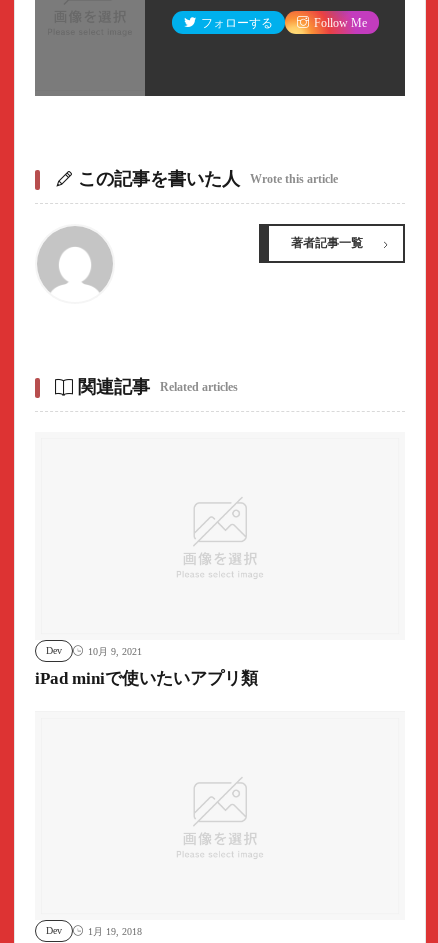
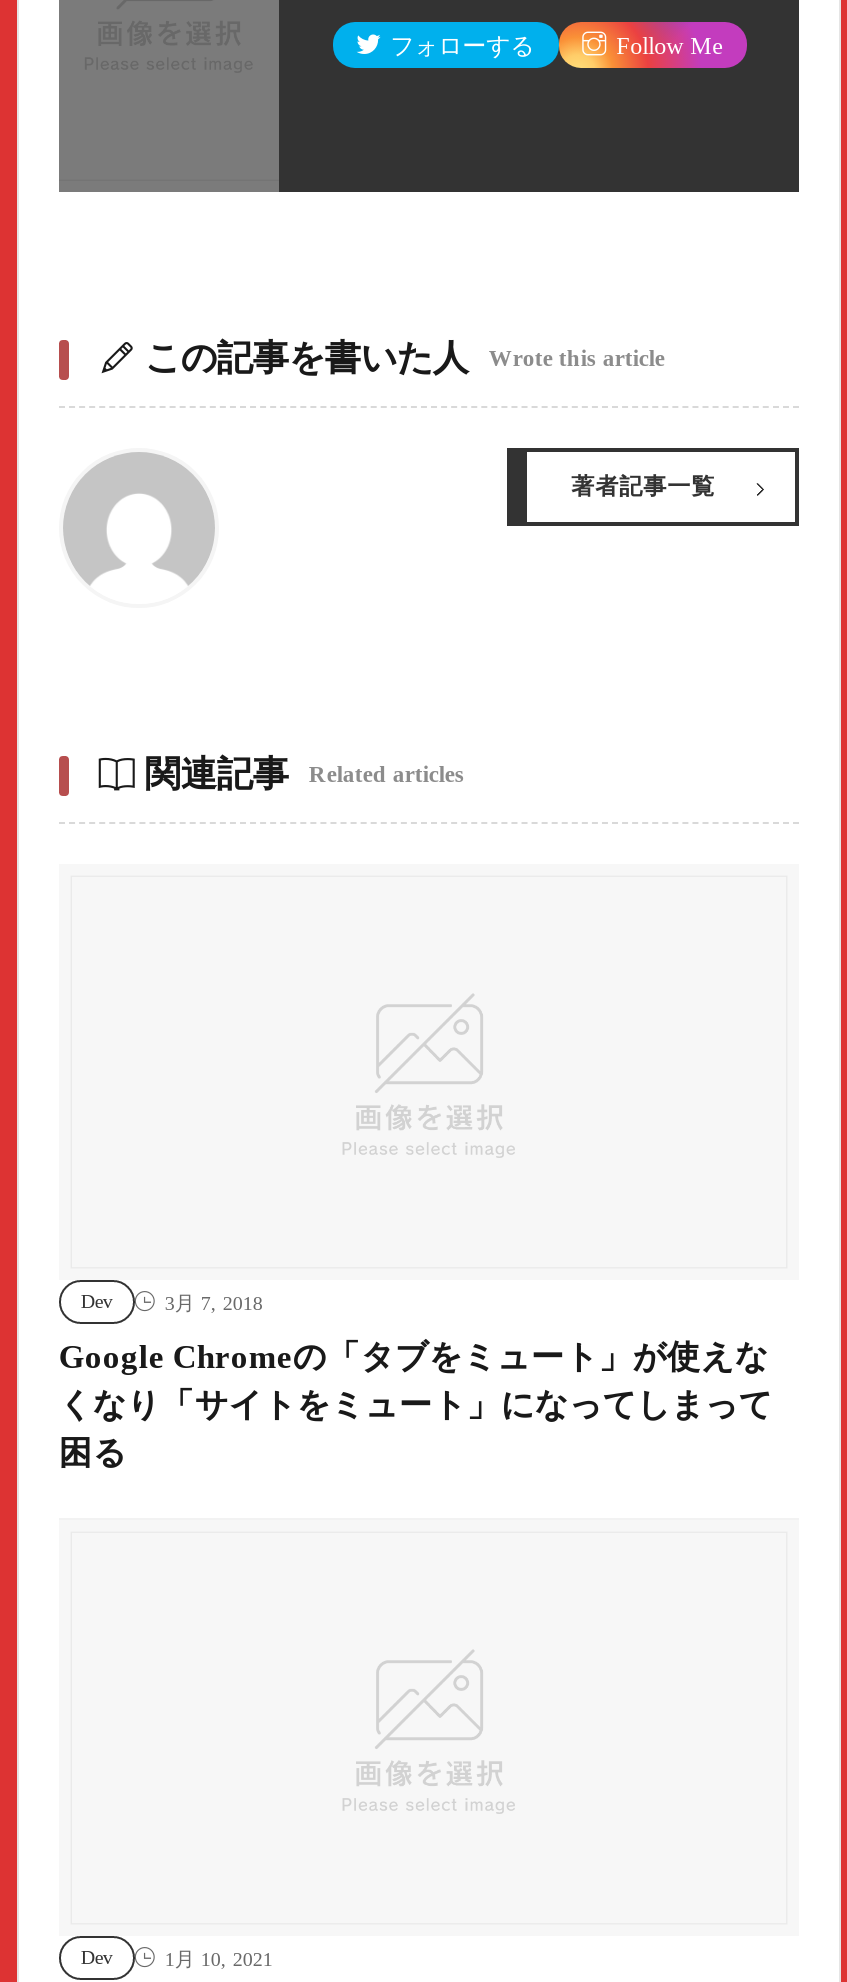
- 10月 9, 2021
+ 3月 7, 2018

- iPad miniで使いたいアプリ類
+ Google Chromeの「タブをミュート」が使えな
+ くなり「サイトをミュート」になってしまって
+ 困る

- 1月 19, 2018
+ 1月 10, 2021
